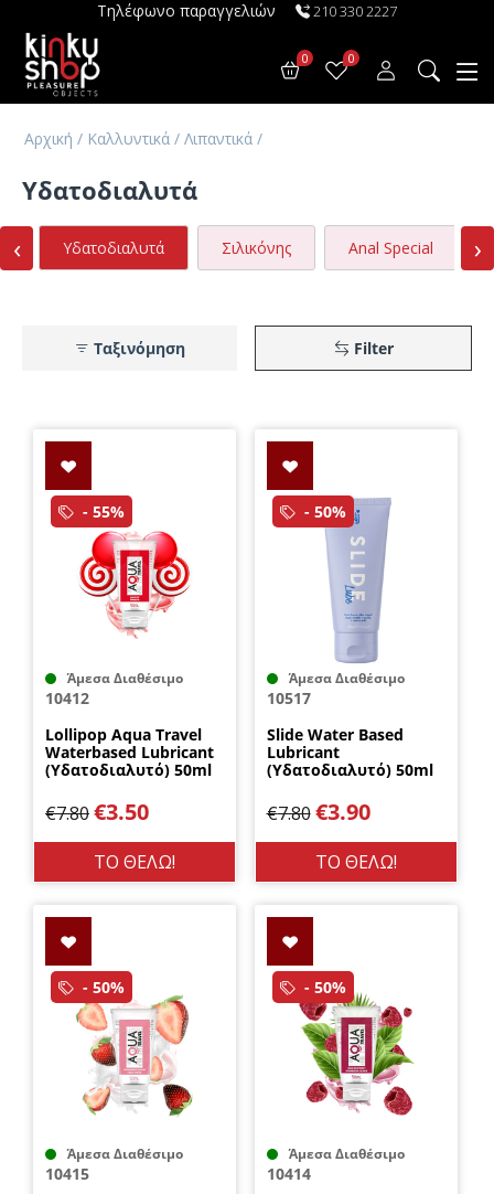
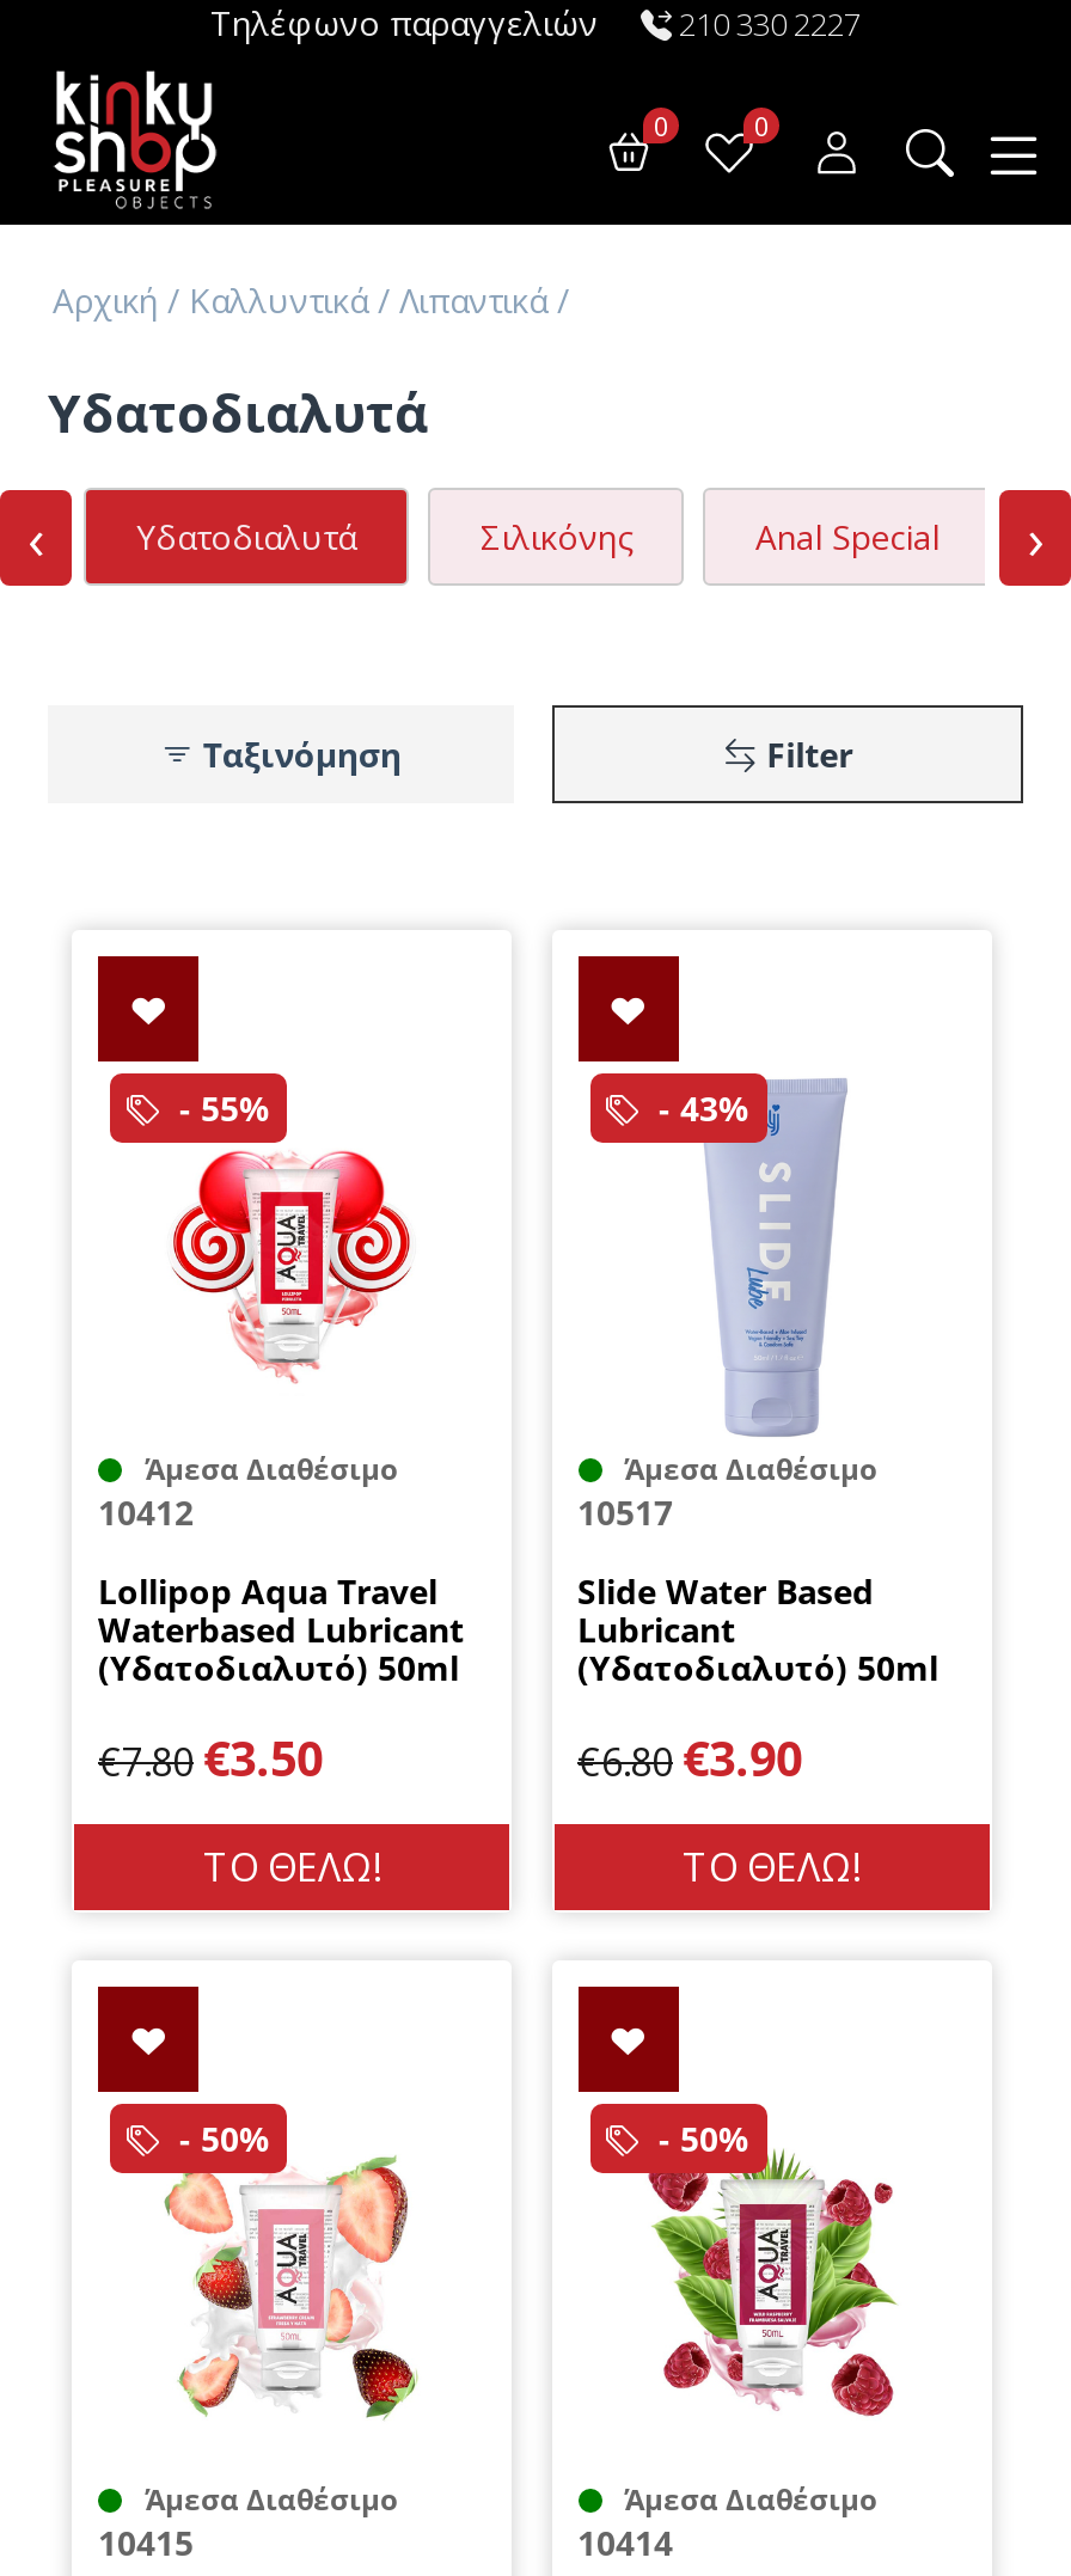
- - 50%
+ - 43%

- €7.80 €3.90
+ €6.80 €3.90
